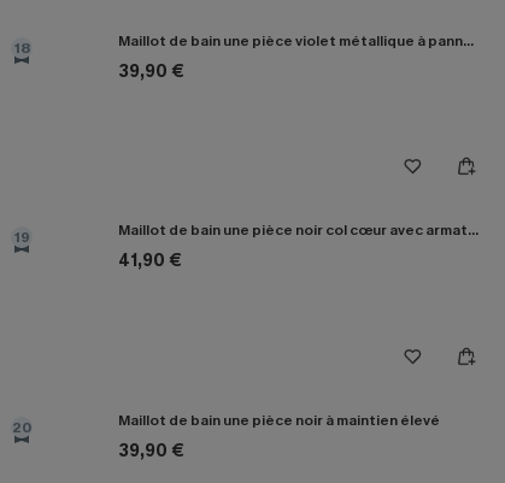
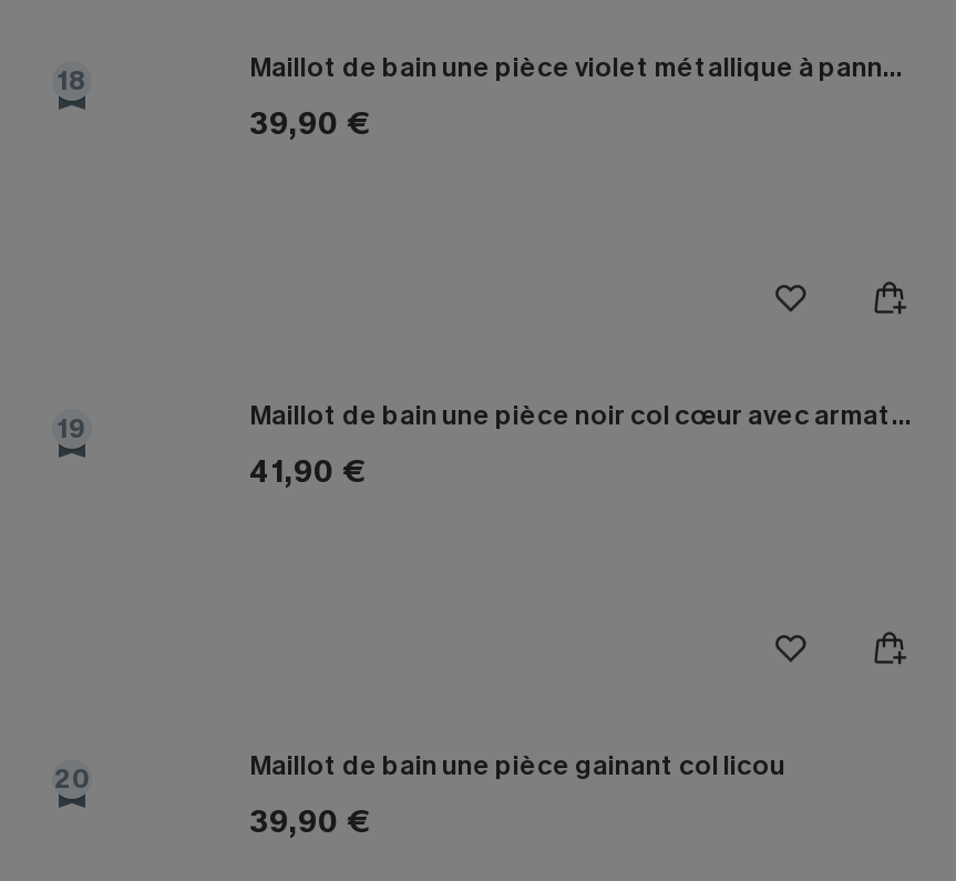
- Maillot de bain une pièce noir à maintien élevé
+ Maillot de bain une pièce gainant col licou
